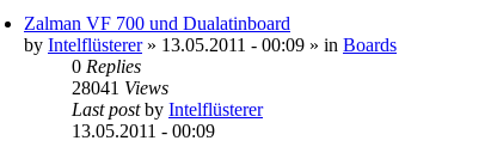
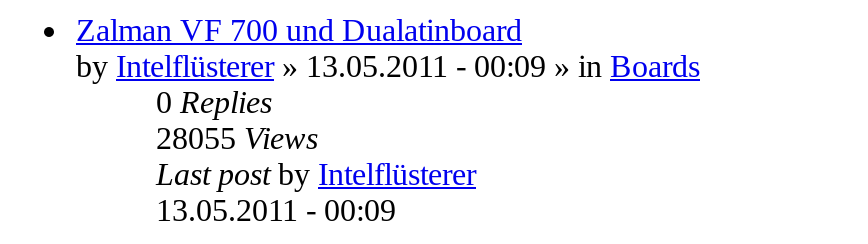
- 28041 Views
+ 28055 Views
